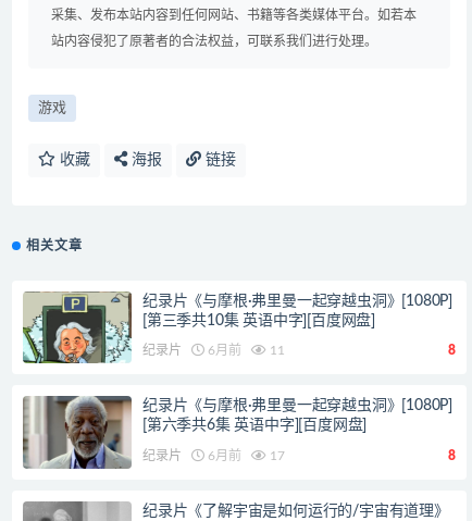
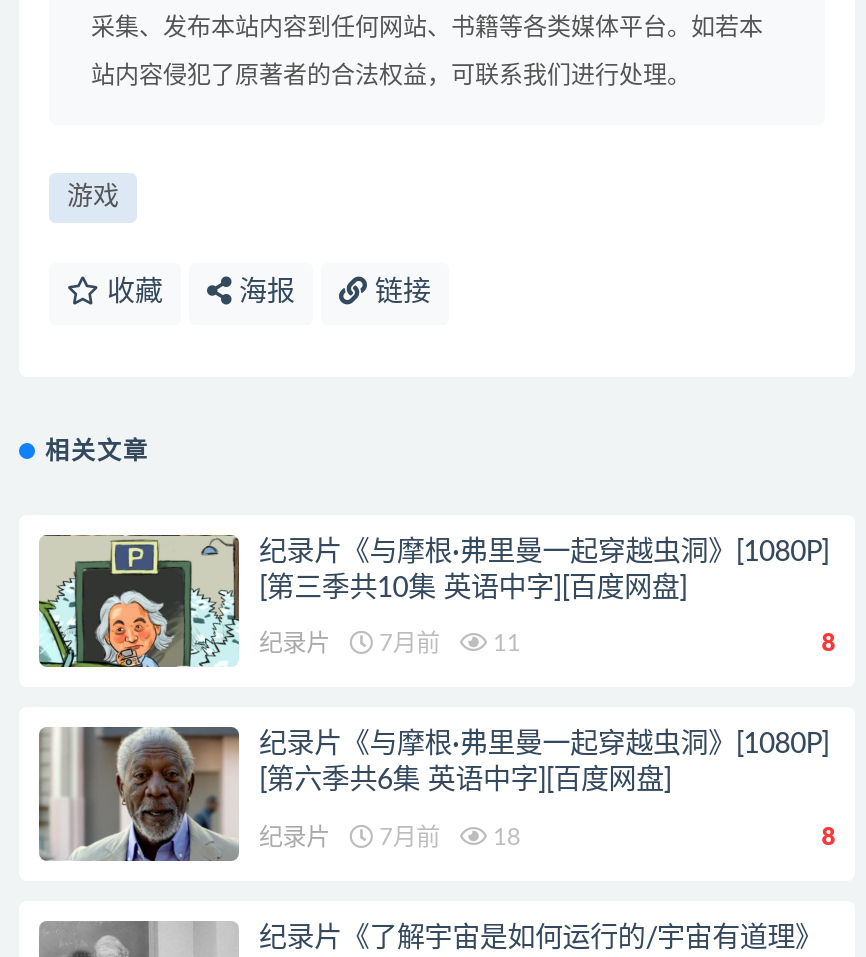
- 纪录片 6月前 11
+ 纪录片 7月前 11

- 6月前
+ 7月前

- 17
+ 18
